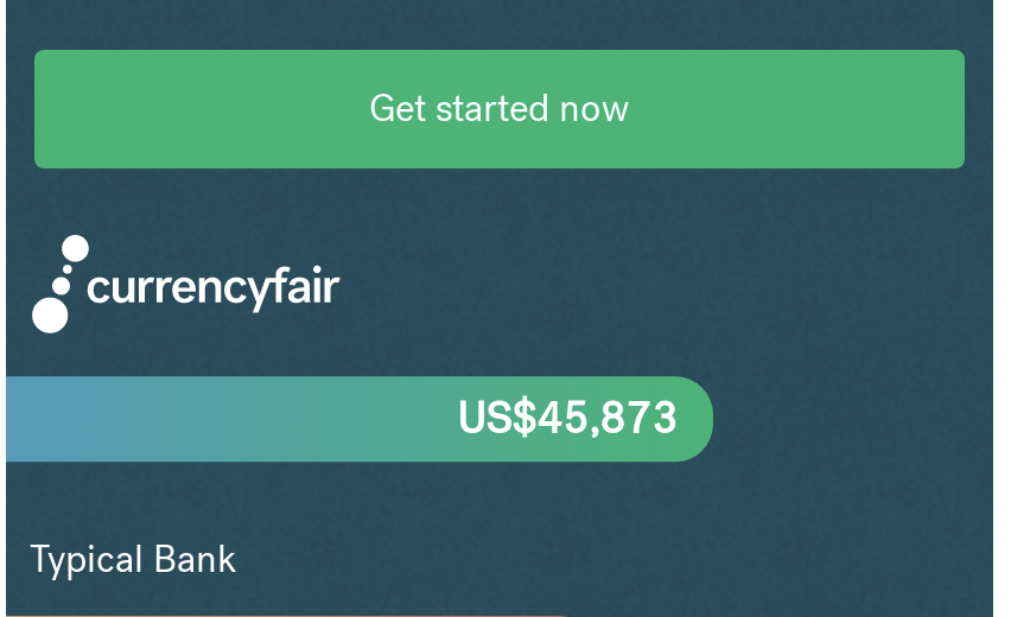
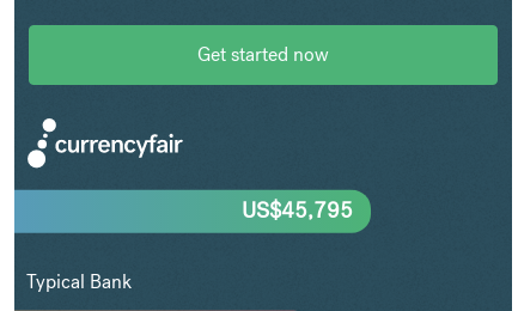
- US$45,873
+ US$45,795
